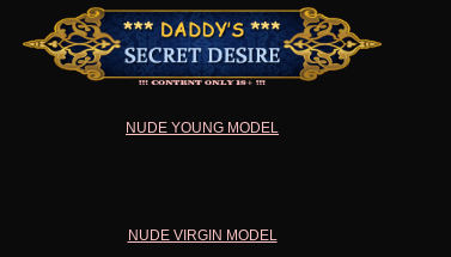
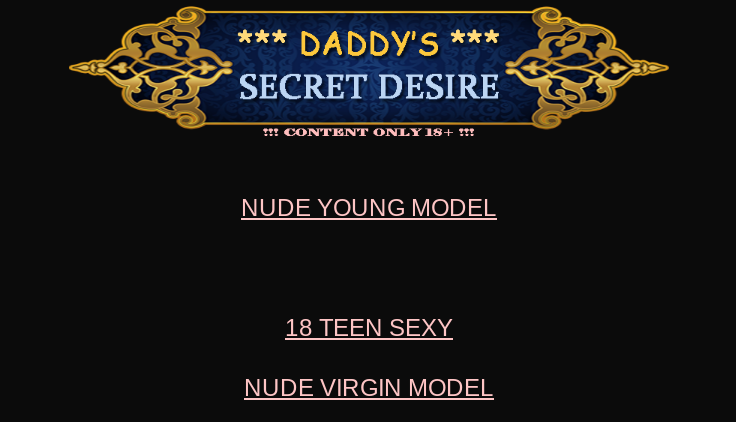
+ 18 TEEN SEXY
